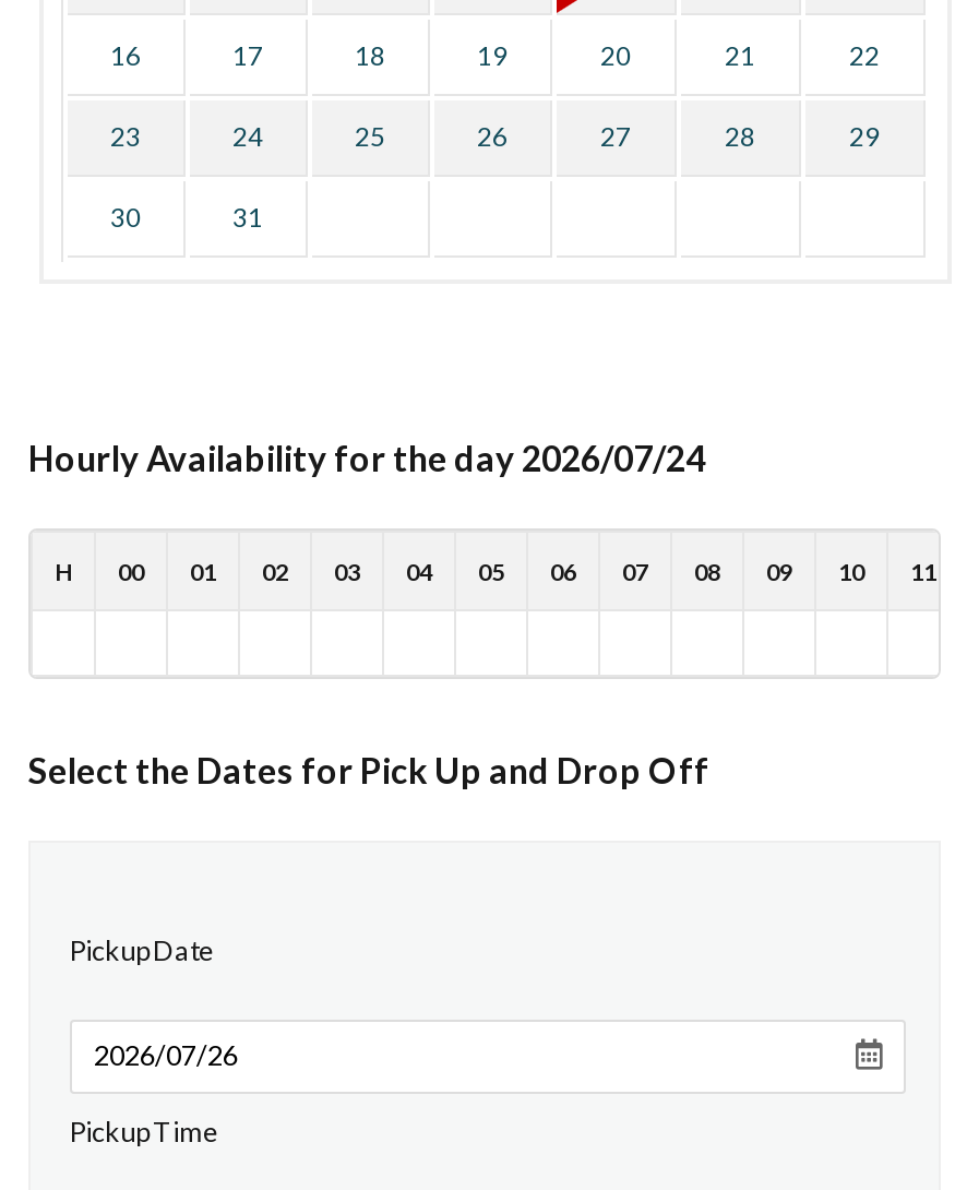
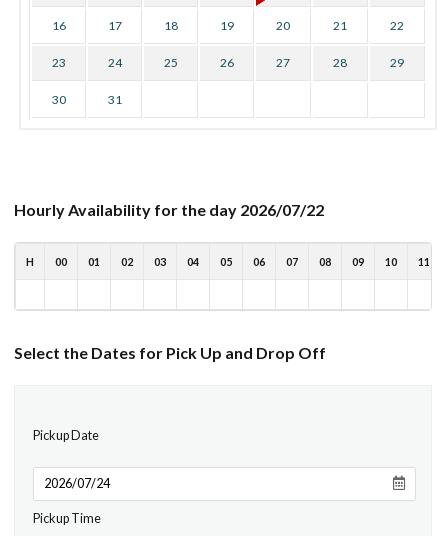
- Hourly Availability for the day 2026/07/24
+ Hourly Availability for the day 2026/07/22
